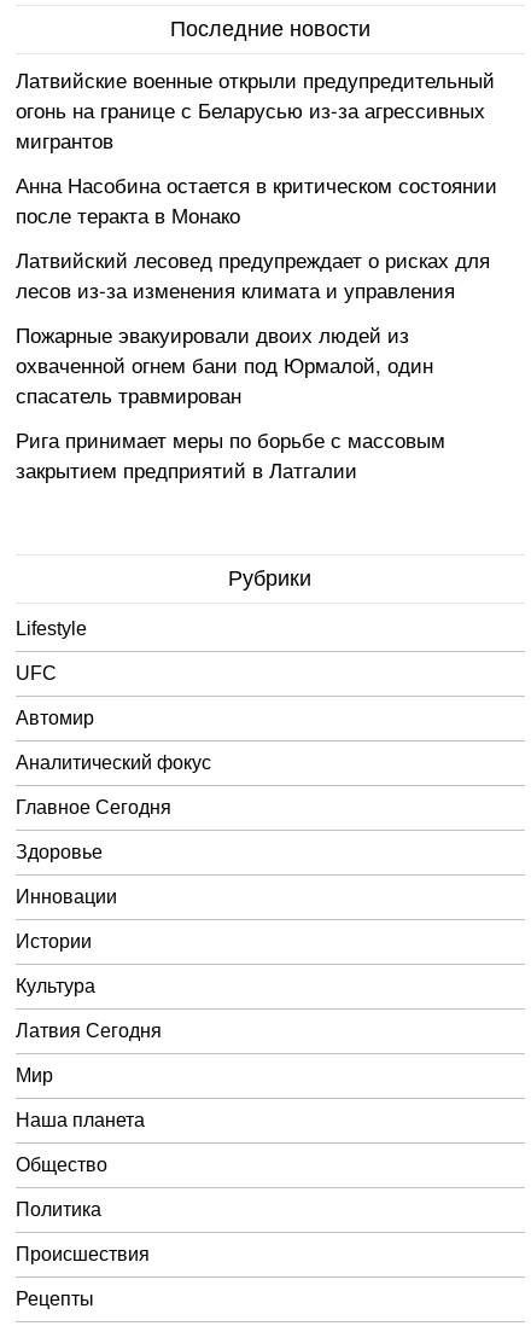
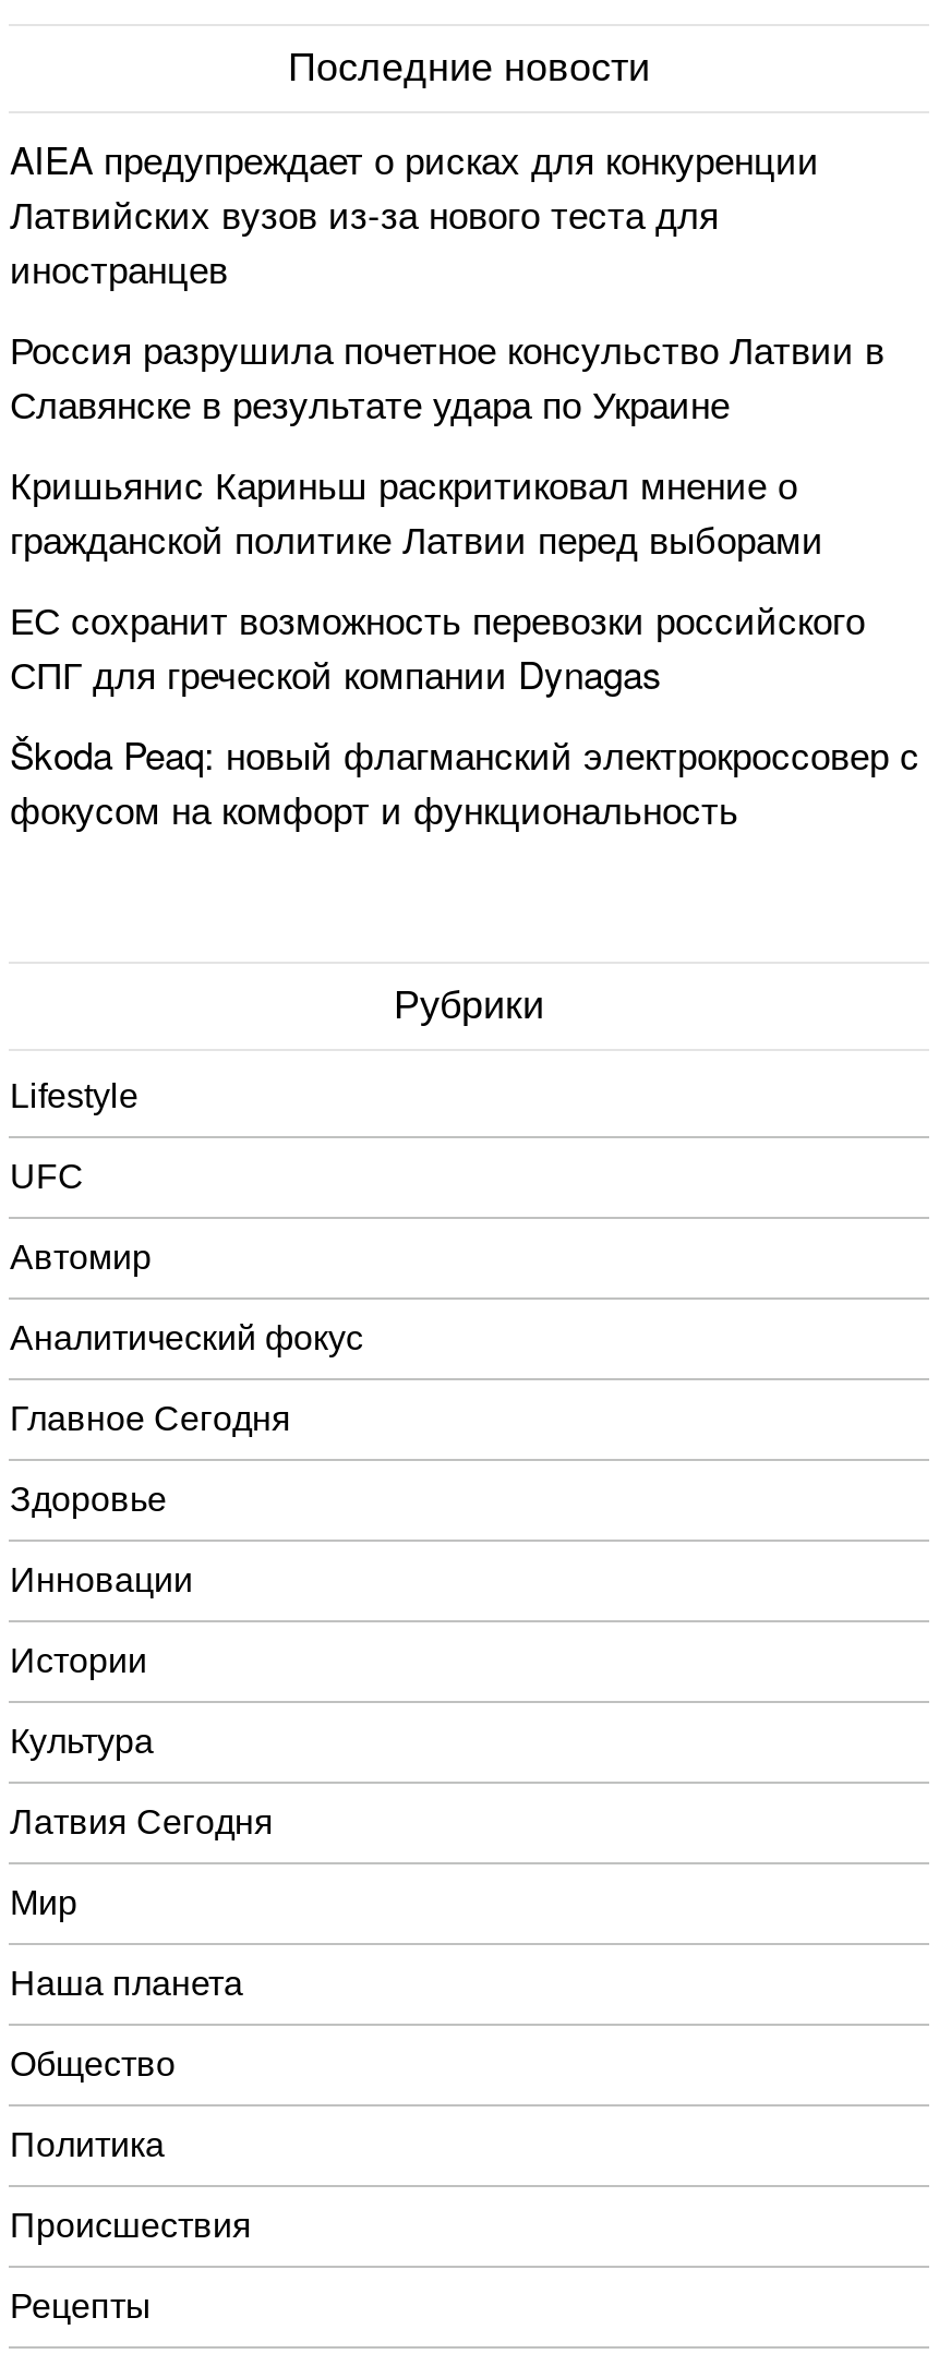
- Латвийские военные открыли предупредительный
- огонь на границе с Беларусью из-за агрессивных
- мигрантов
+ AIEA предупреждает о рисках для конкуренции
+ Латвийских вузов из-за нового теста для
+ иностранцев

- Анна Насобина остается в критическом состоянии
- после теракта в Монако
+ Россия разрушила почетное консульство Латвии в
+ Славянске в результате удара по Украине

- Латвийский лесовед предупреждает о рисках для
- лесов из-за изменения климата и управления
+ Кришьянис Кариньш раскритиковал мнение о
+ гражданской политике Латвии перед выборами

- Пожарные эвакуировали двоих людей из
- охваченной огнем бани под Юрмалой, один
- спасатель травмирован
+ ЕС сохранит возможность перевозки российского
+ СПГ для греческой компании Dynagas

- Рига принимает меры по борьбе с массовым
- закрытием предприятий в Латгалии
+ Škoda Peaq: новый флагманский электрокроссовер с
+ фокусом на комфорт и функциональность
